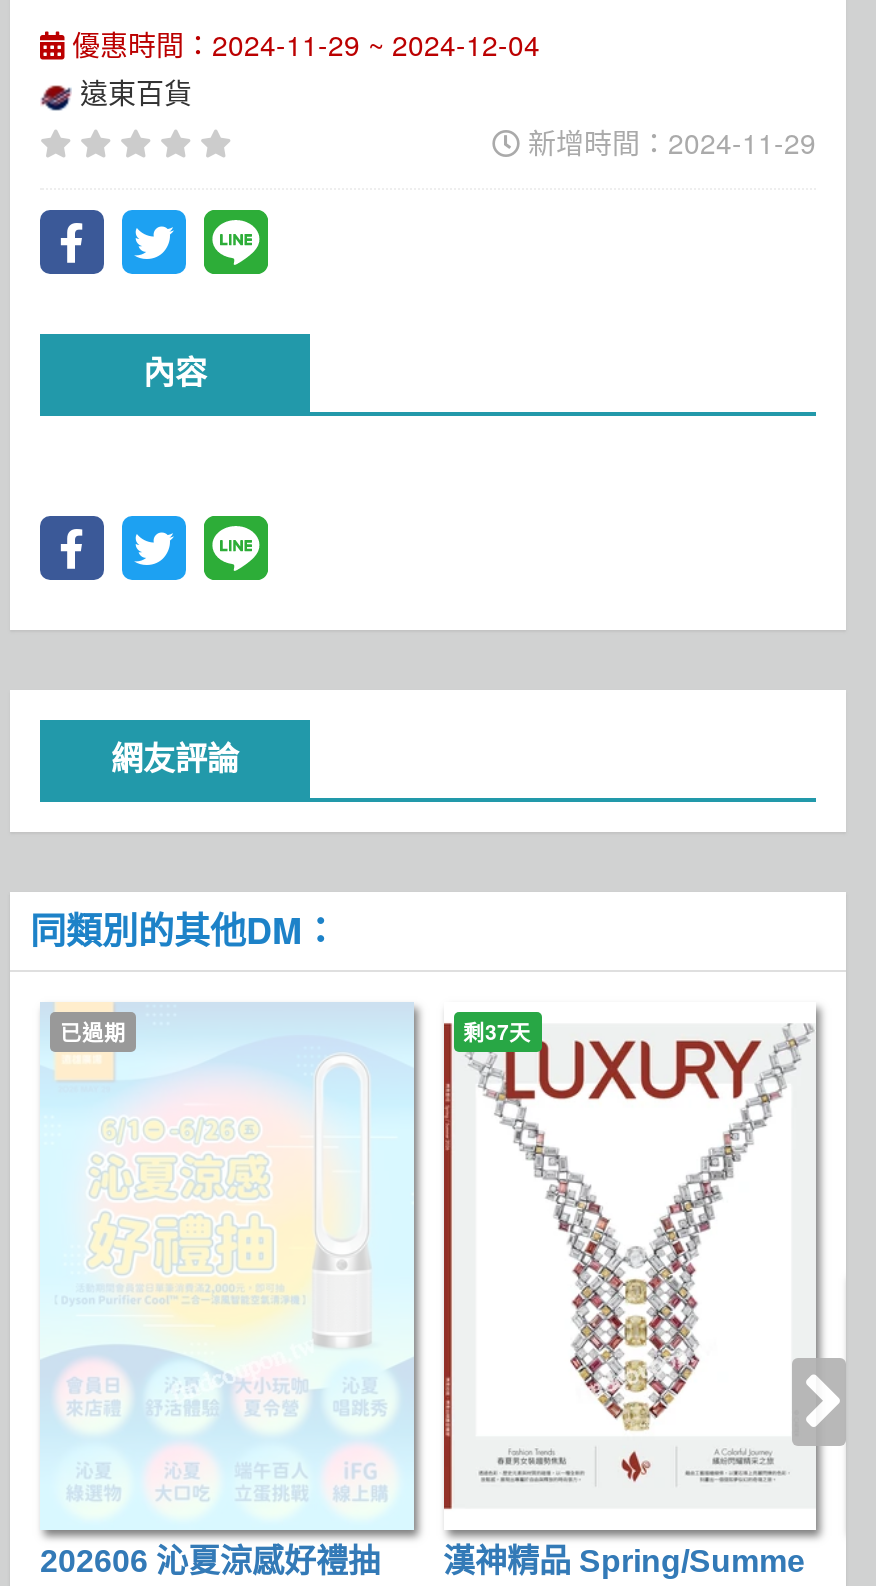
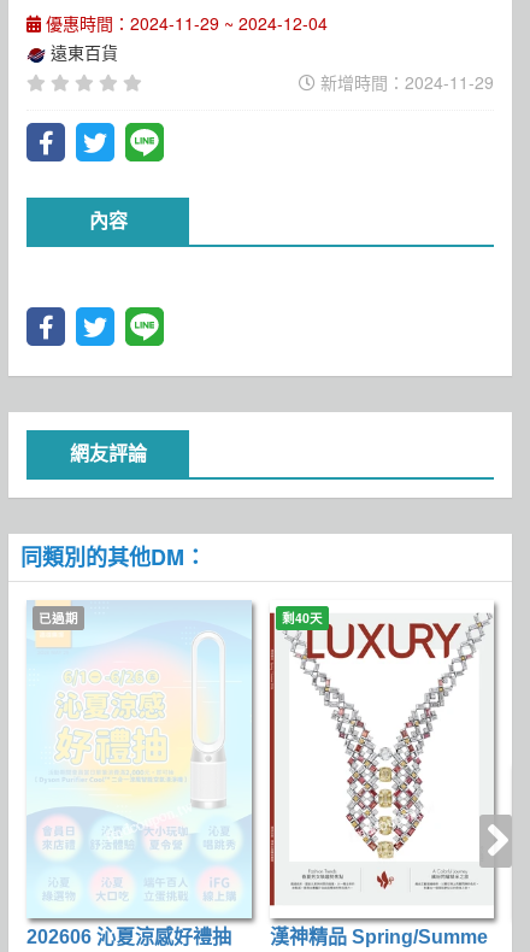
- 剩37天
+ 剩40天
